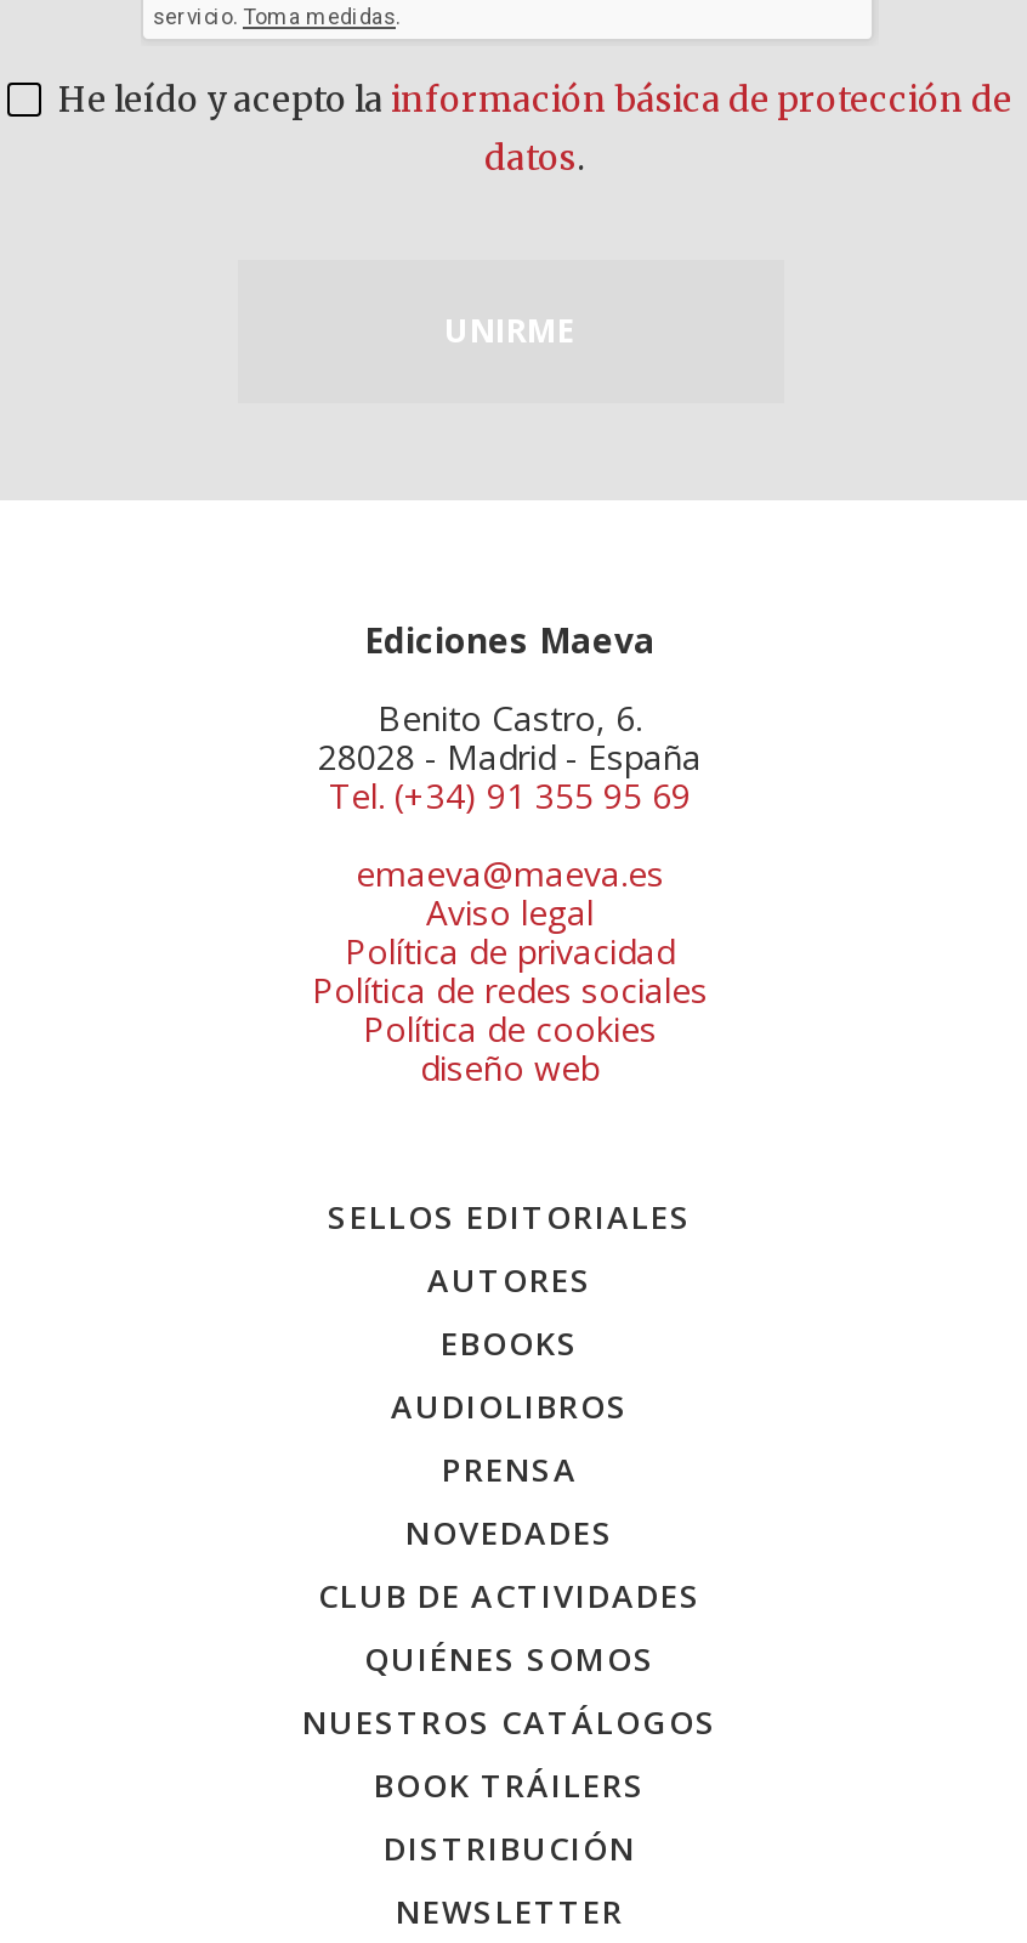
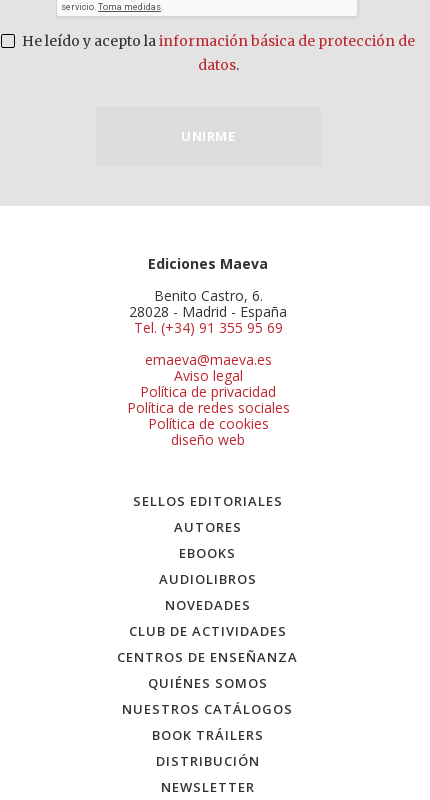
- PRENSA

moved up: NOVEDADES | CLUB DE ACTIVIDADES

+ CENTROS DE ENSEÑANZA
